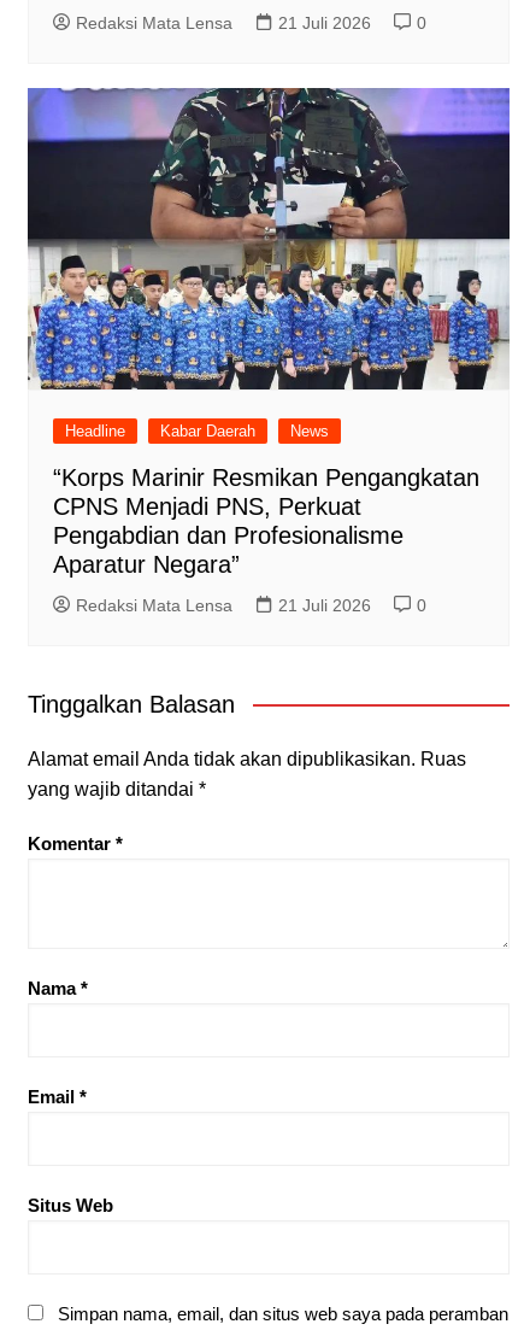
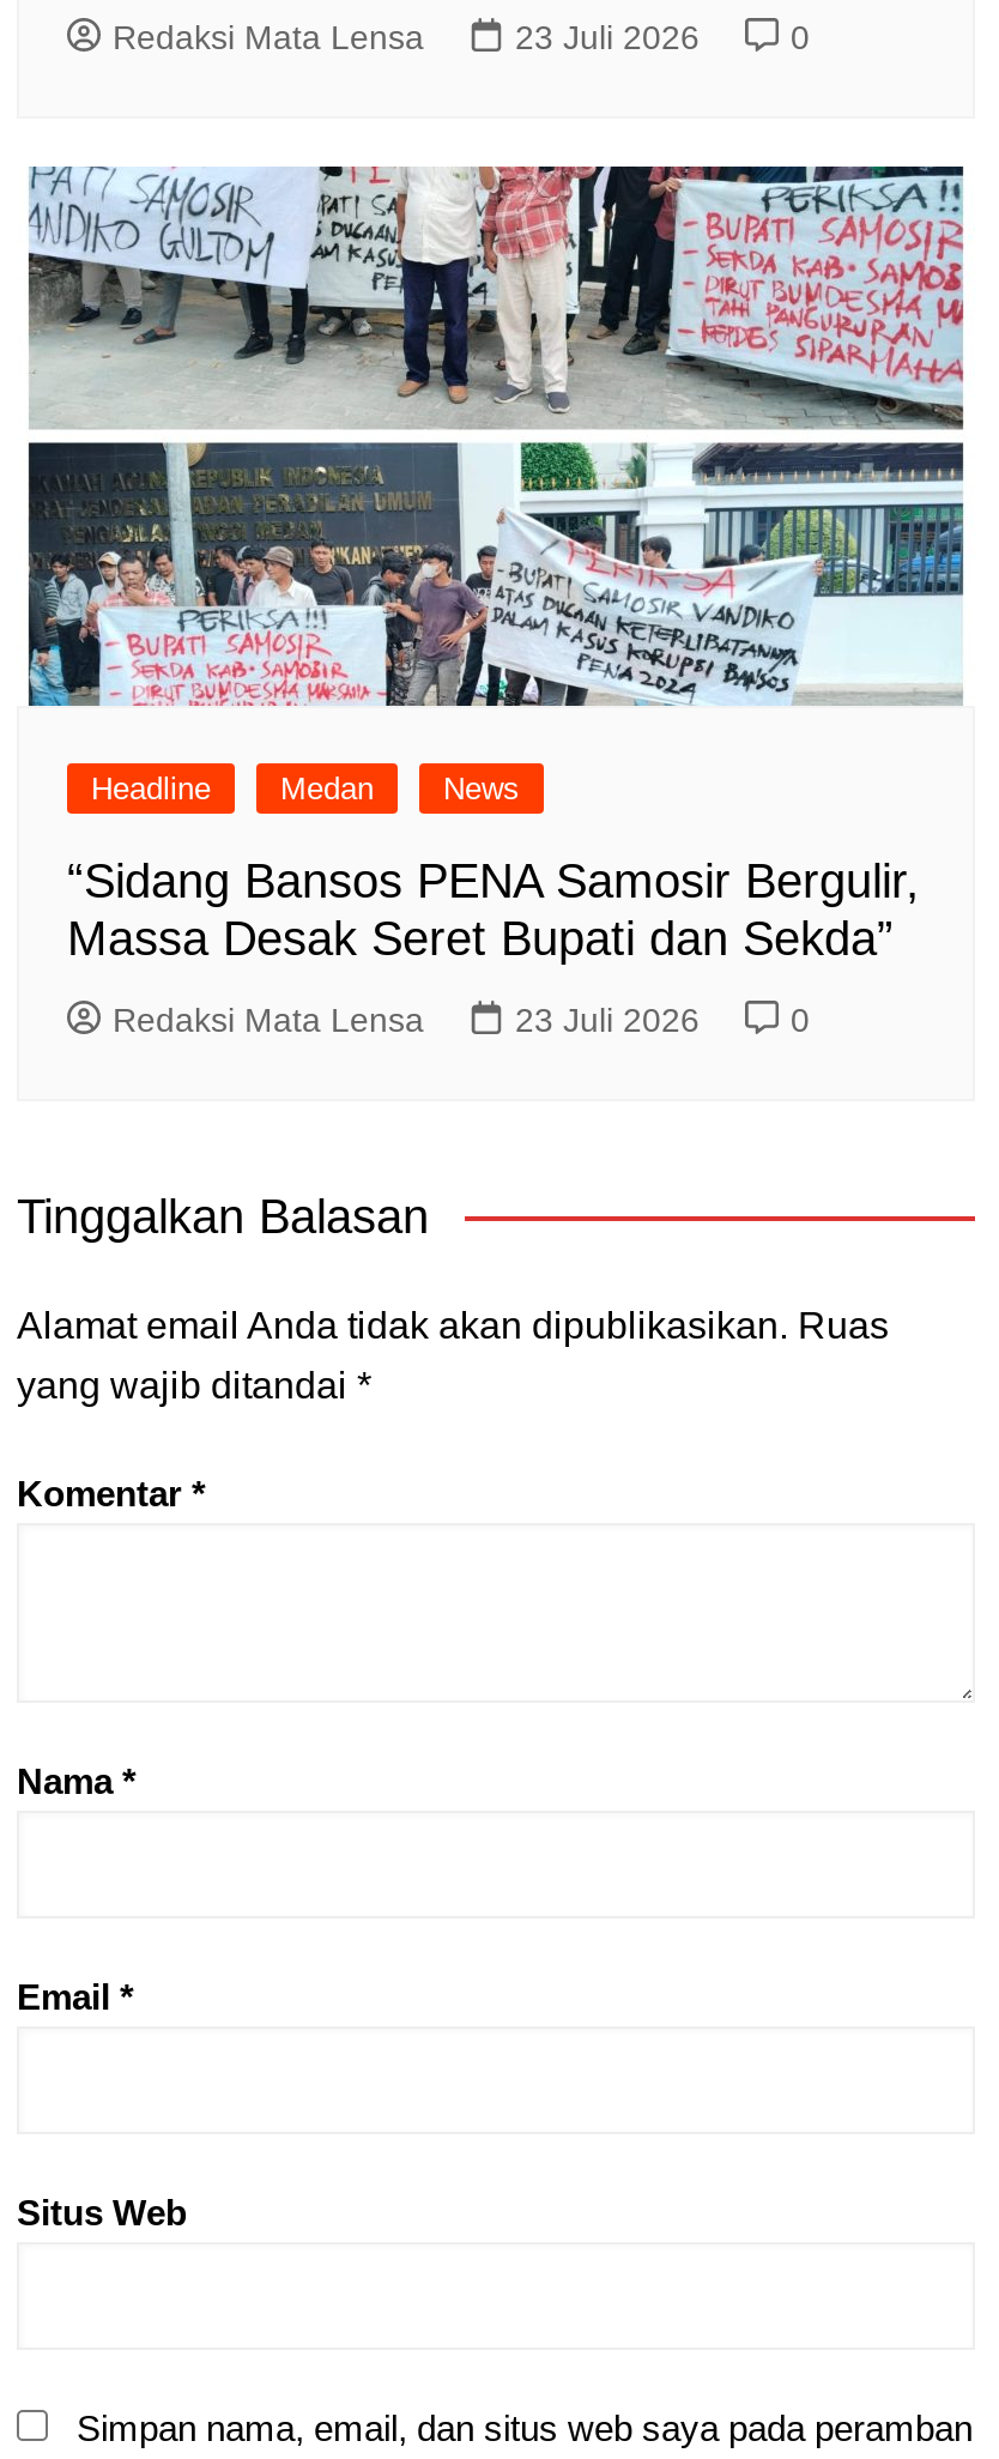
- 21 Juli 2026
+ 23 Juli 2026

- [image]
- Kabar Daerah
+ [image]
+ Medan

- “Korps Marinir Resmikan Pengangkatan
- CPNS Menjadi PNS, Perkuat
- Pengabdian dan Profesionalisme
- Aparatur Negara”
+ “Sidang Bansos PENA Samosir Bergulir,
+ Massa Desak Seret Bupati dan Sekda”

- 21 Juli 2026
+ 23 Juli 2026
